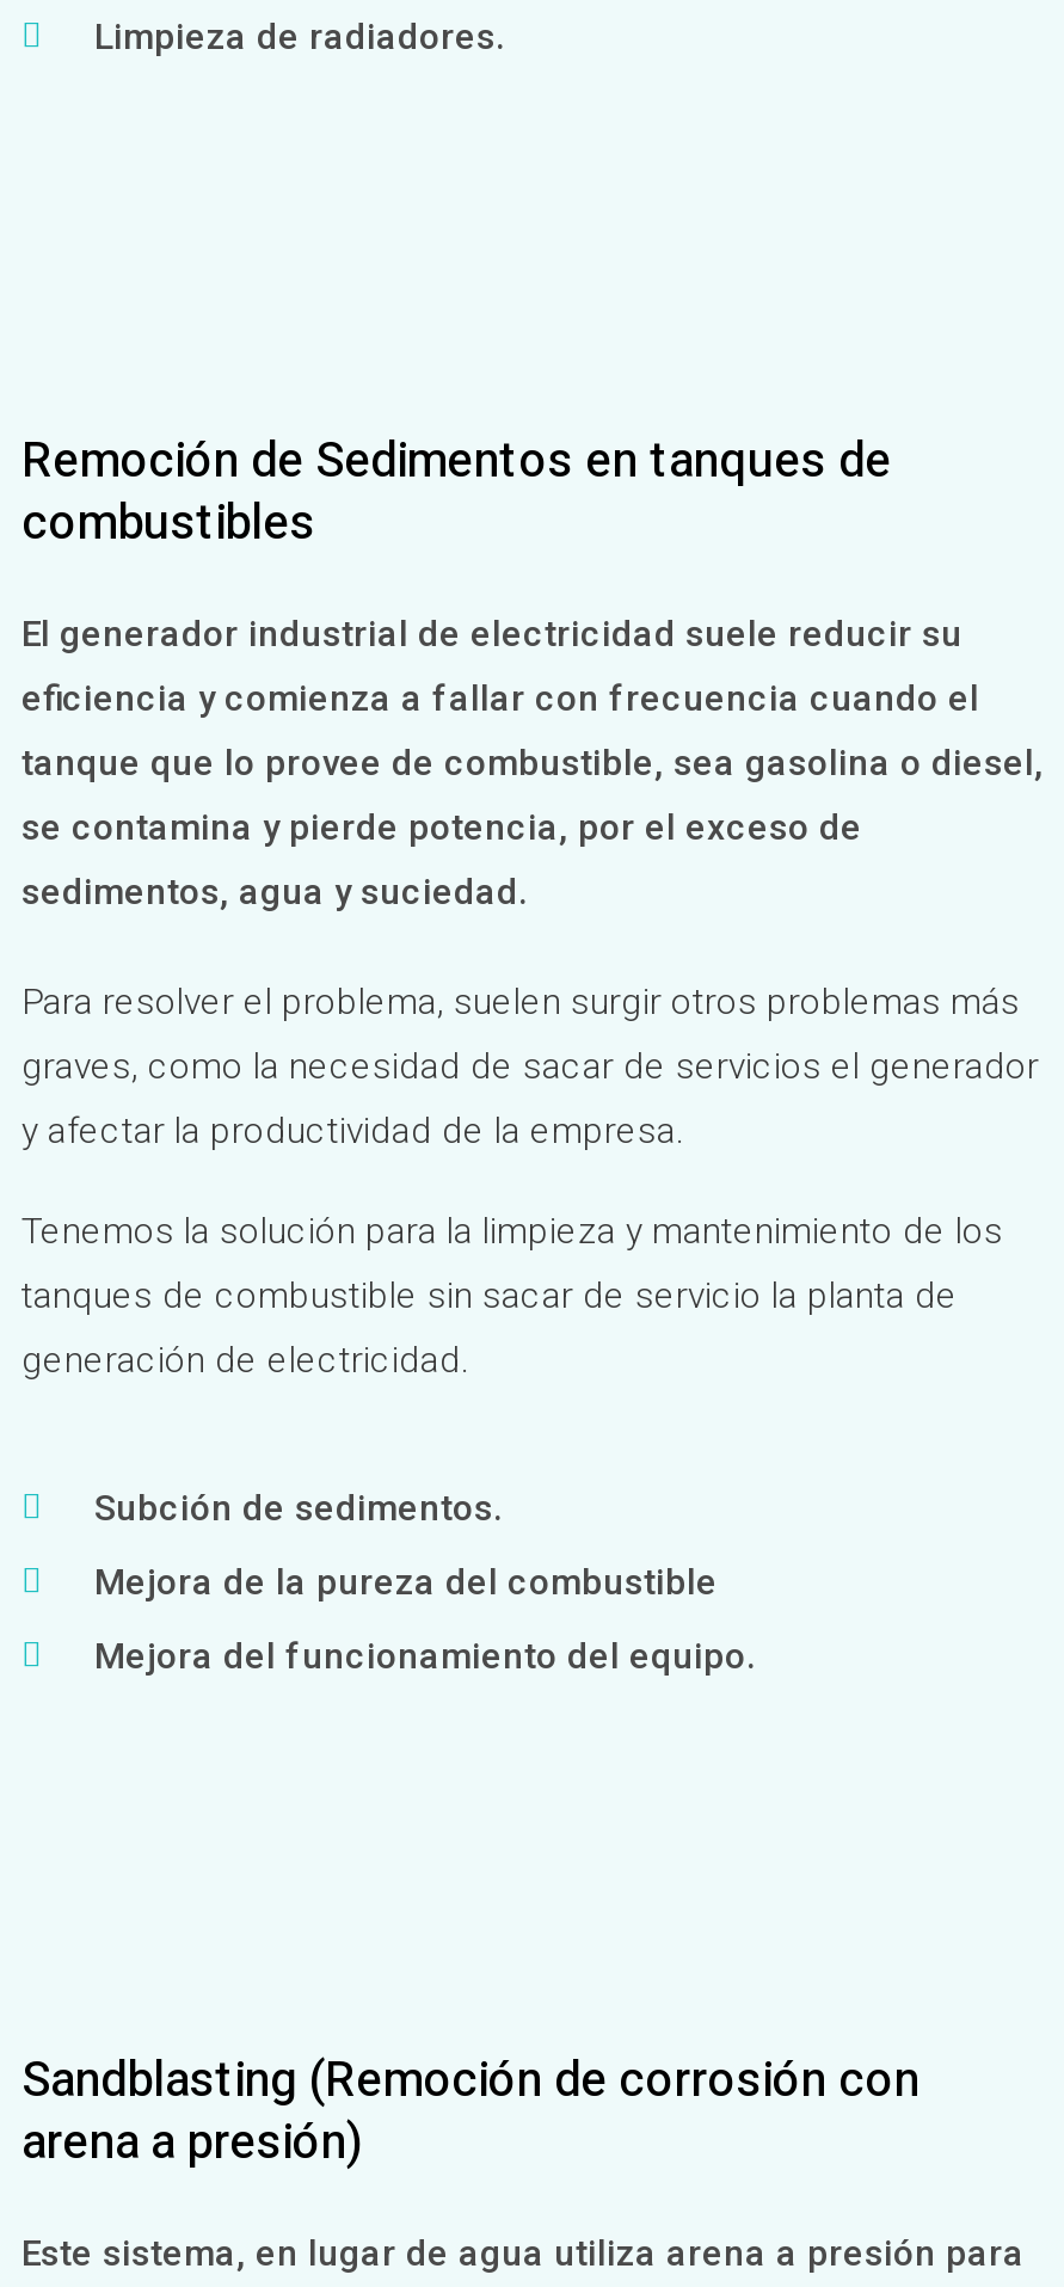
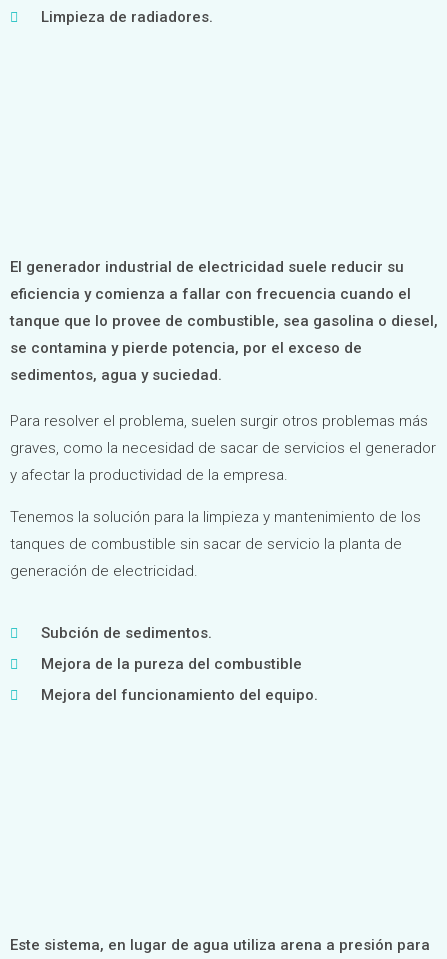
- Remoción de Sedimentos en tanques de
- combustibles

- Sandblasting (Remoción de corrosión con
- arena a presión)
